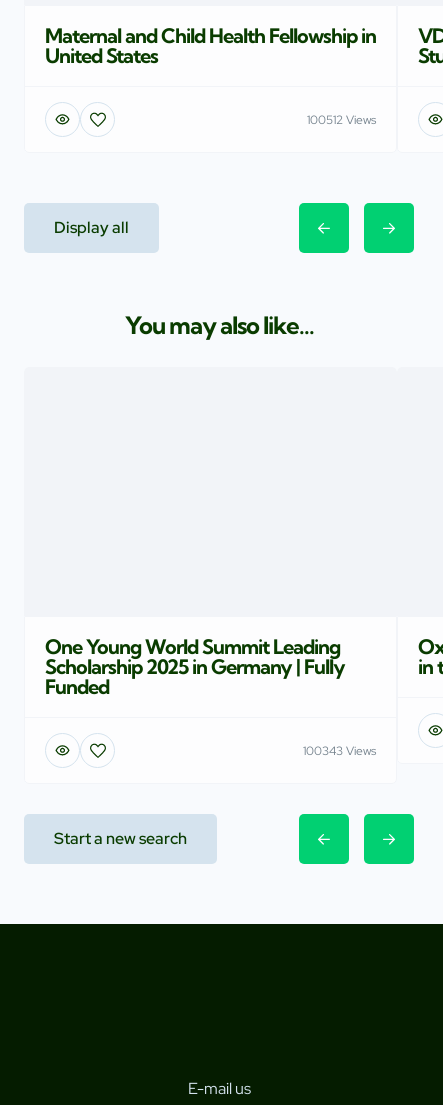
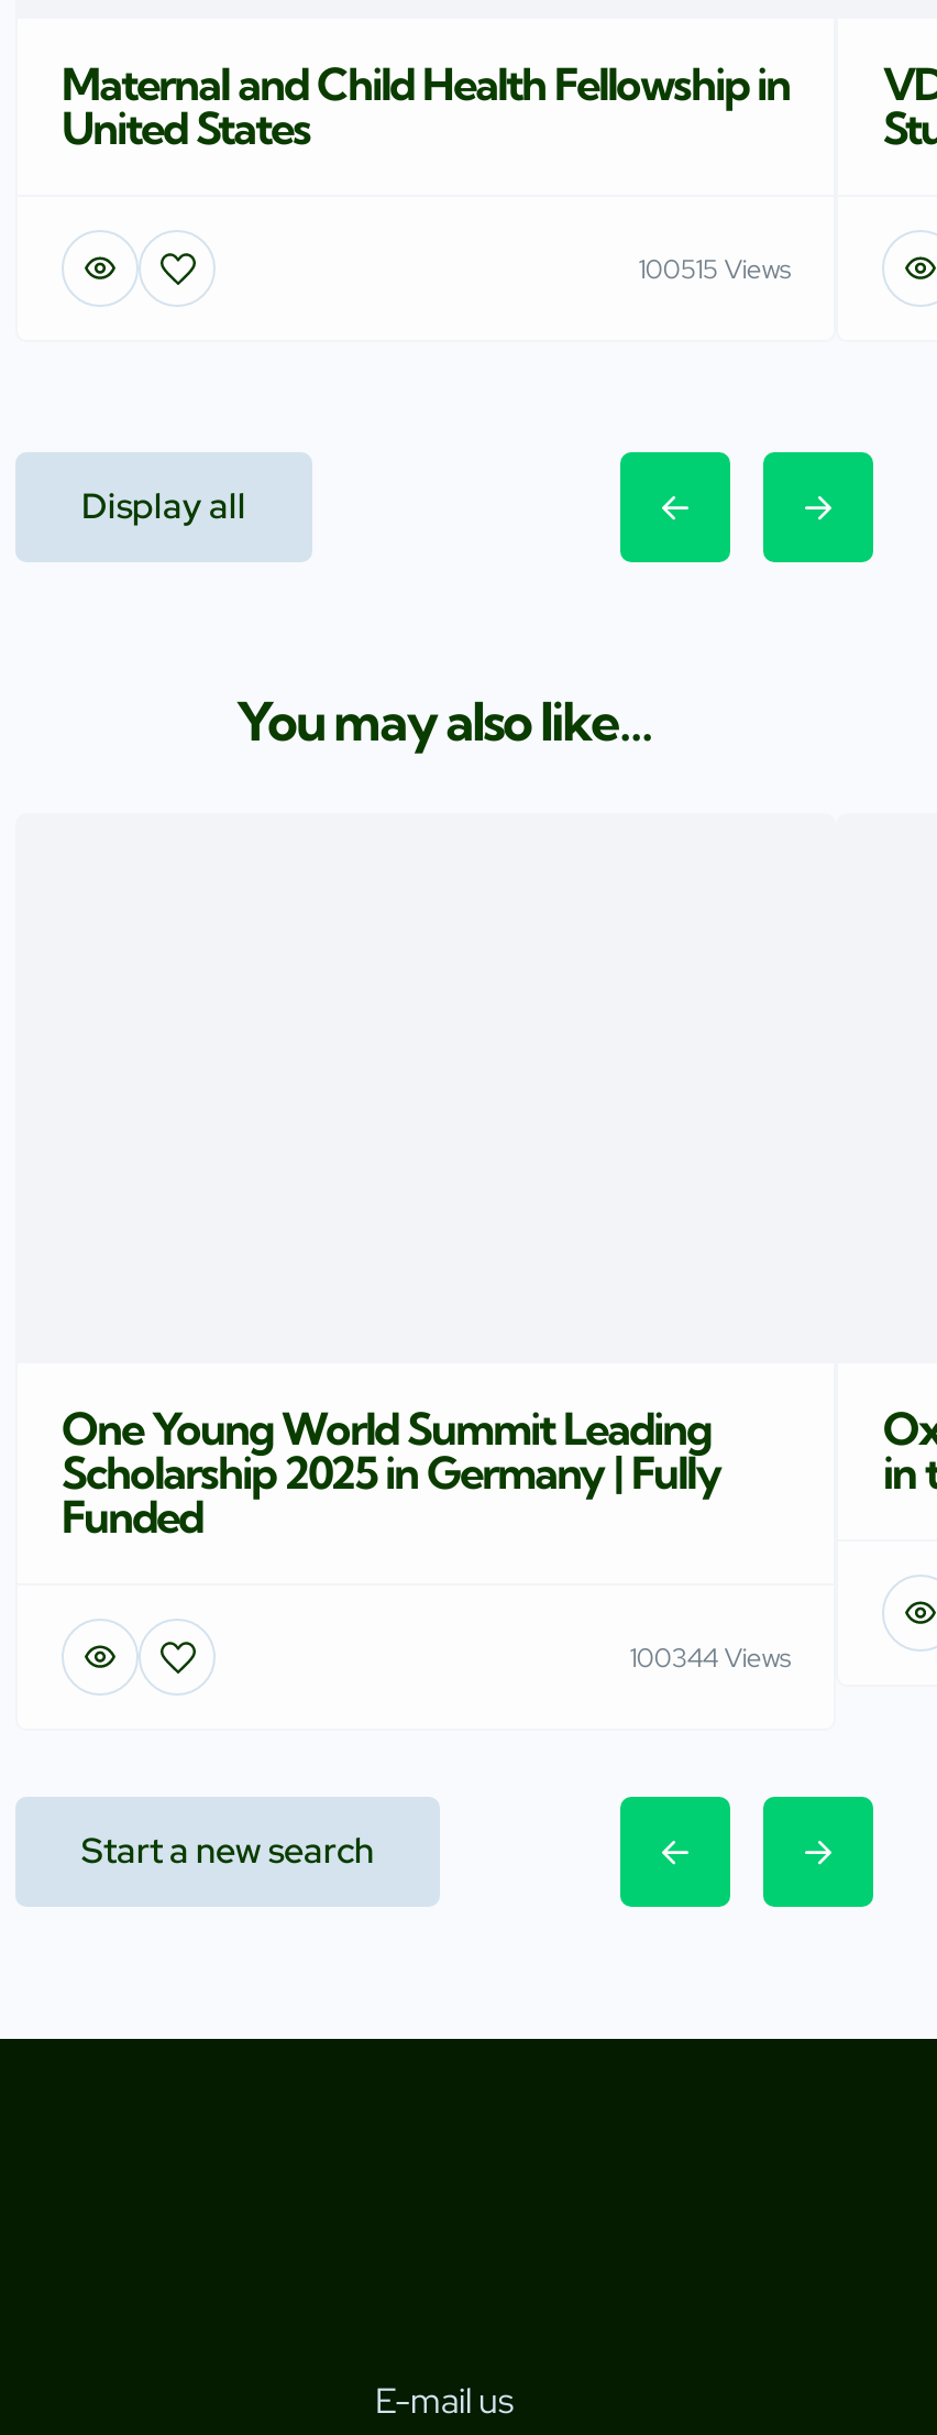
- 100512 Views
+ 100515 Views

- 100343 Views
+ 100344 Views
